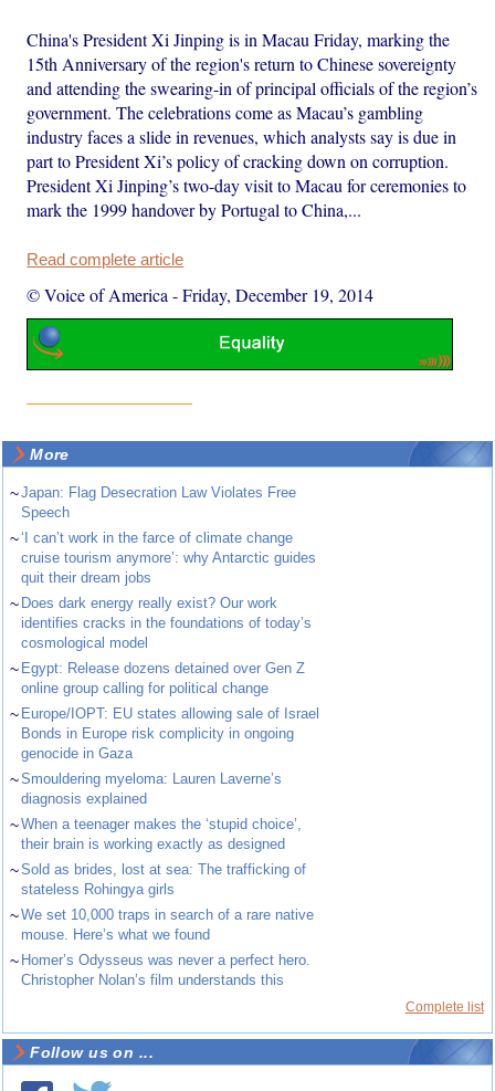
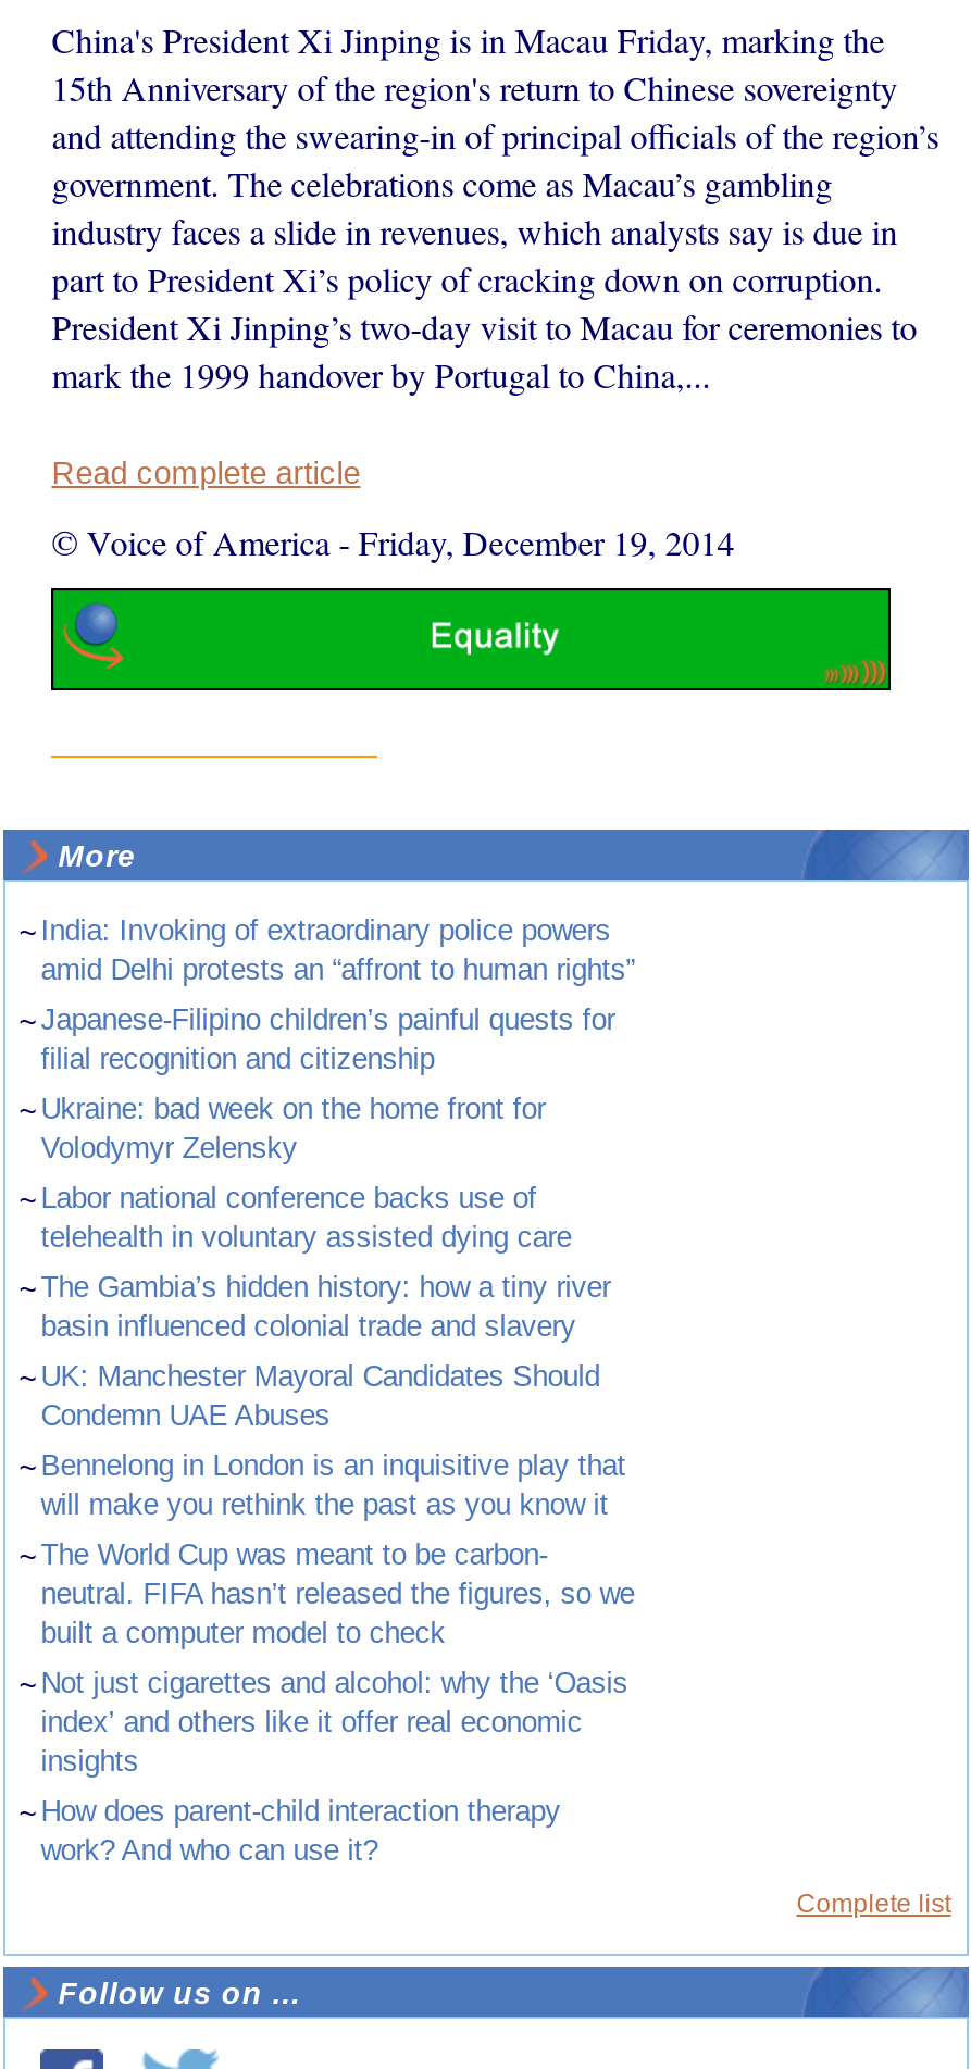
- ~ Japan: Flag Desecration Law Violates Free
- Speech
+ ~ India: Invoking of extraordinary police powers
+ amid Delhi protests an “affront to human rights”

- ~ ‘I can’t work in the farce of climate change
- cruise tourism anymore’: why Antarctic guides
- quit their dream jobs
+ ~ Japanese-Filipino children’s painful quests for
+ filial recognition and citizenship

- ~ Does dark energy really exist? Our work
- identifies cracks in the foundations of today’s
- cosmological model
+ ~ Ukraine: bad week on the home front for
+ Volodymyr Zelensky

- ~ Egypt: Release dozens detained over Gen Z
- online group calling for political change
+ ~ Labor national conference backs use of
+ telehealth in voluntary assisted dying care

- ~ Europe/IOPT: EU states allowing sale of Israel
- Bonds in Europe risk complicity in ongoing
- genocide in Gaza
+ ~ The Gambia’s hidden history: how a tiny river
+ basin influenced colonial trade and slavery

- ~ Smouldering myeloma: Lauren Laverne’s
- diagnosis explained
+ ~ UK: Manchester Mayoral Candidates Should
+ Condemn UAE Abuses

- ~ When a teenager makes the ‘stupid choice’,
- their brain is working exactly as designed
+ ~ Bennelong in London is an inquisitive play that
+ will make you rethink the past as you know it

- ~ Sold as brides, lost at sea: The trafficking of
- stateless Rohingya girls
+ ~ The World Cup was meant to be carbon-
+ neutral. FIFA hasn’t released the figures, so we
+ built a computer model to check

- ~ We set 10,000 traps in search of a rare native
- mouse. Here’s what we found
+ ~ Not just cigarettes and alcohol: why the ‘Oasis
+ index’ and others like it offer real economic
+ insights

- ~ Homer’s Odysseus was never a perfect hero.
- Christopher Nolan’s film understands this
+ ~ How does parent-child interaction therapy
+ work? And who can use it?
